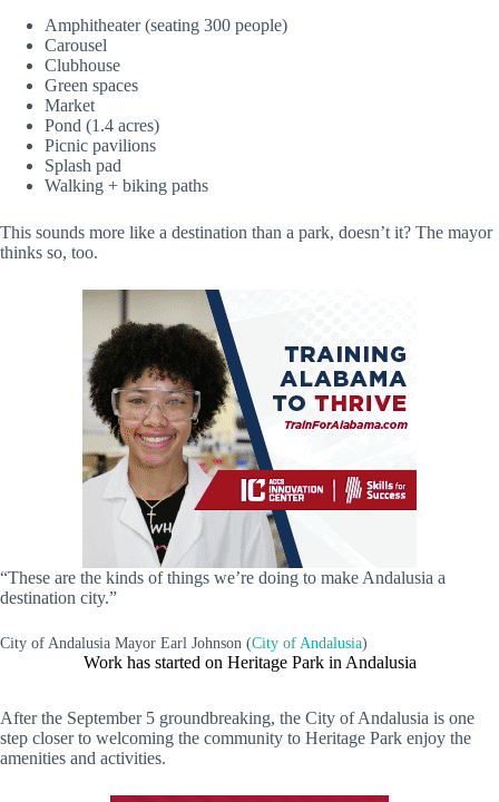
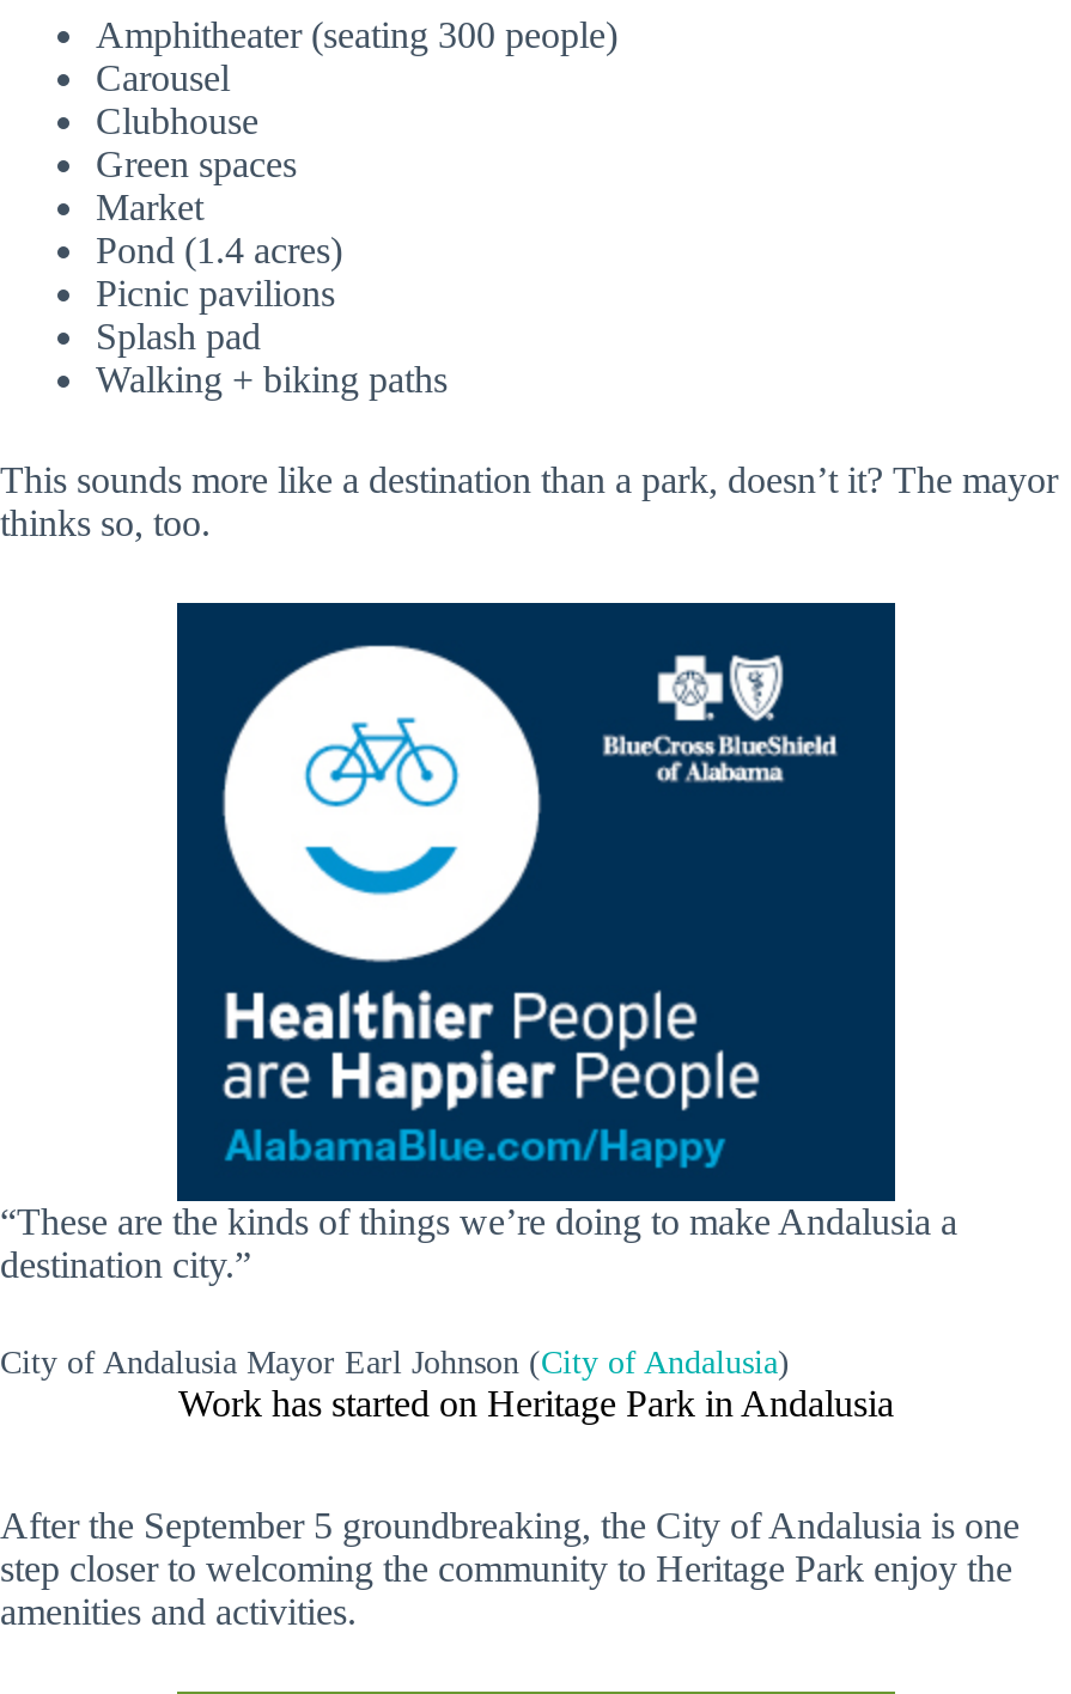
- [image]
+ [image]
